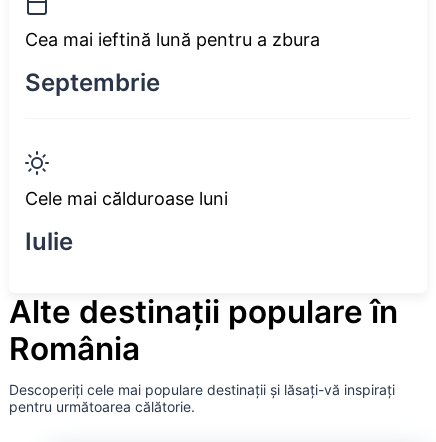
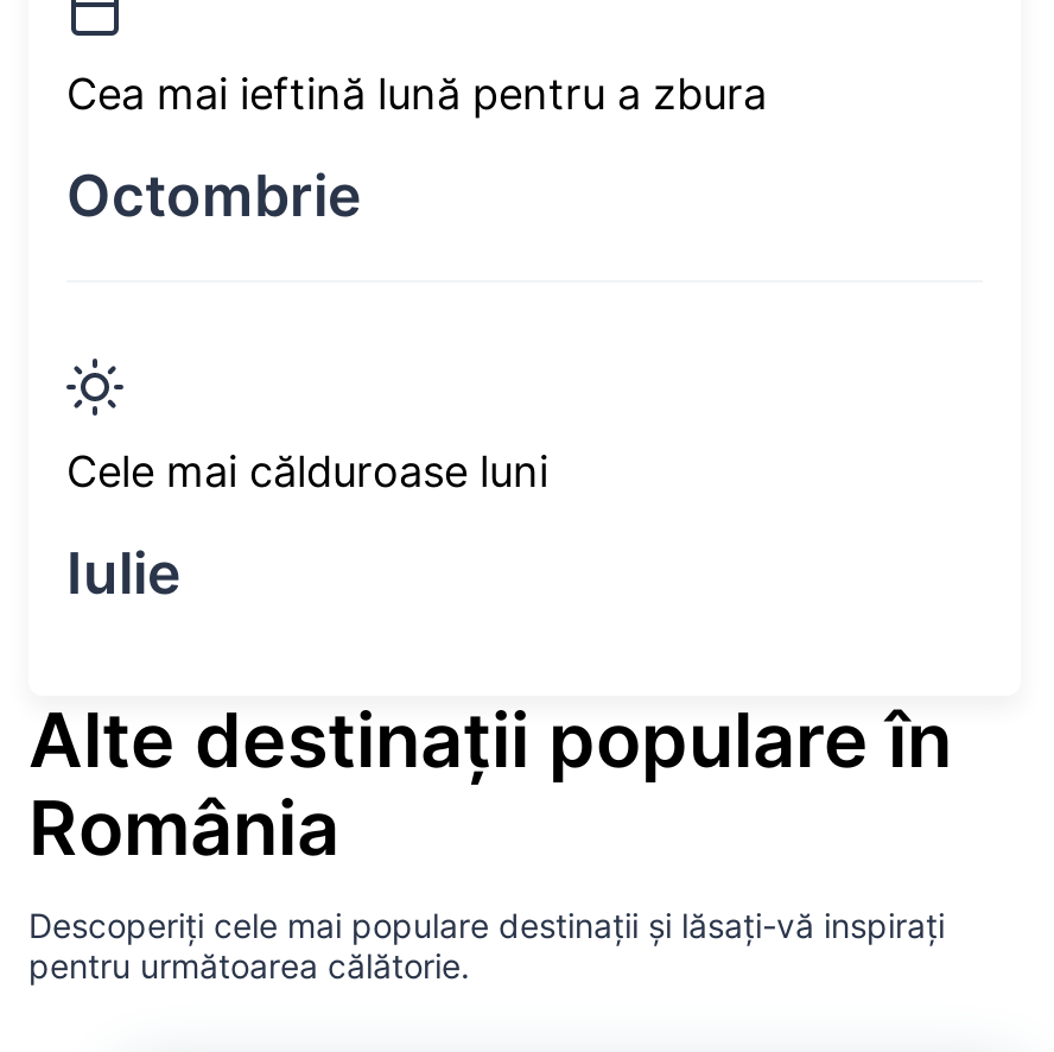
- Septembrie
+ Octombrie
